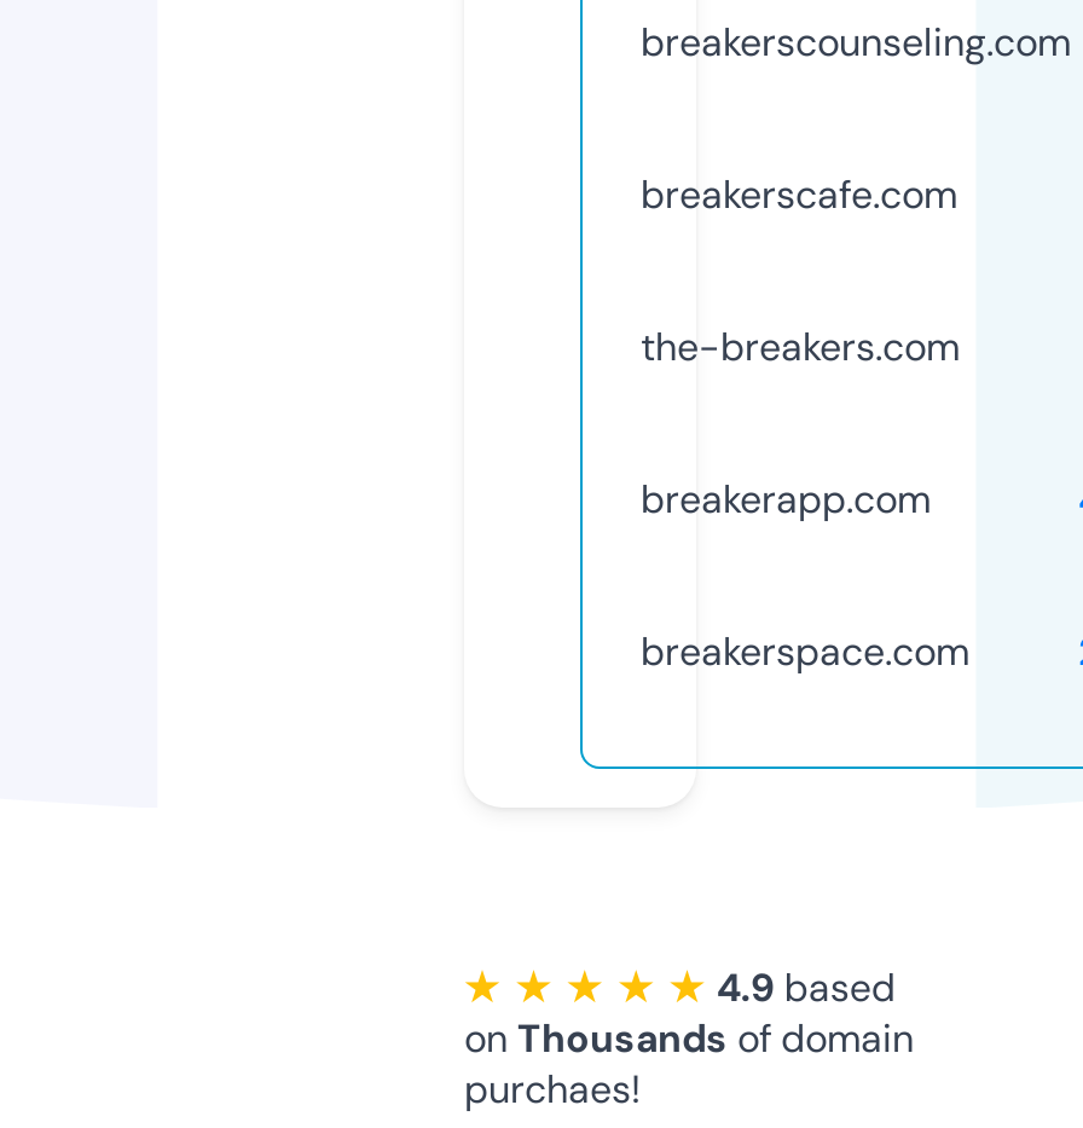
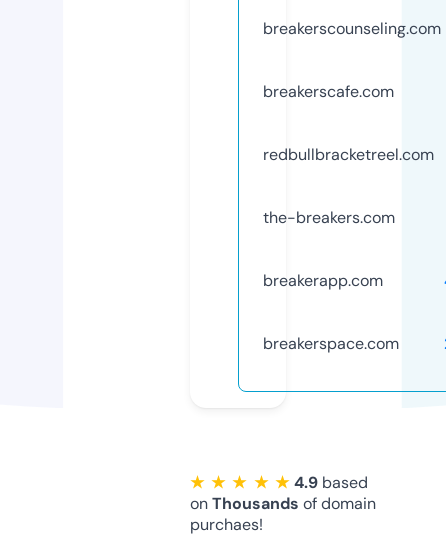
+ redbullbracketreel.com
